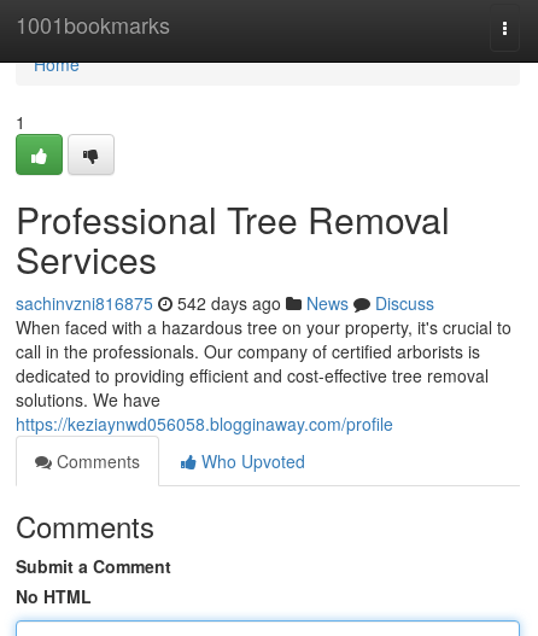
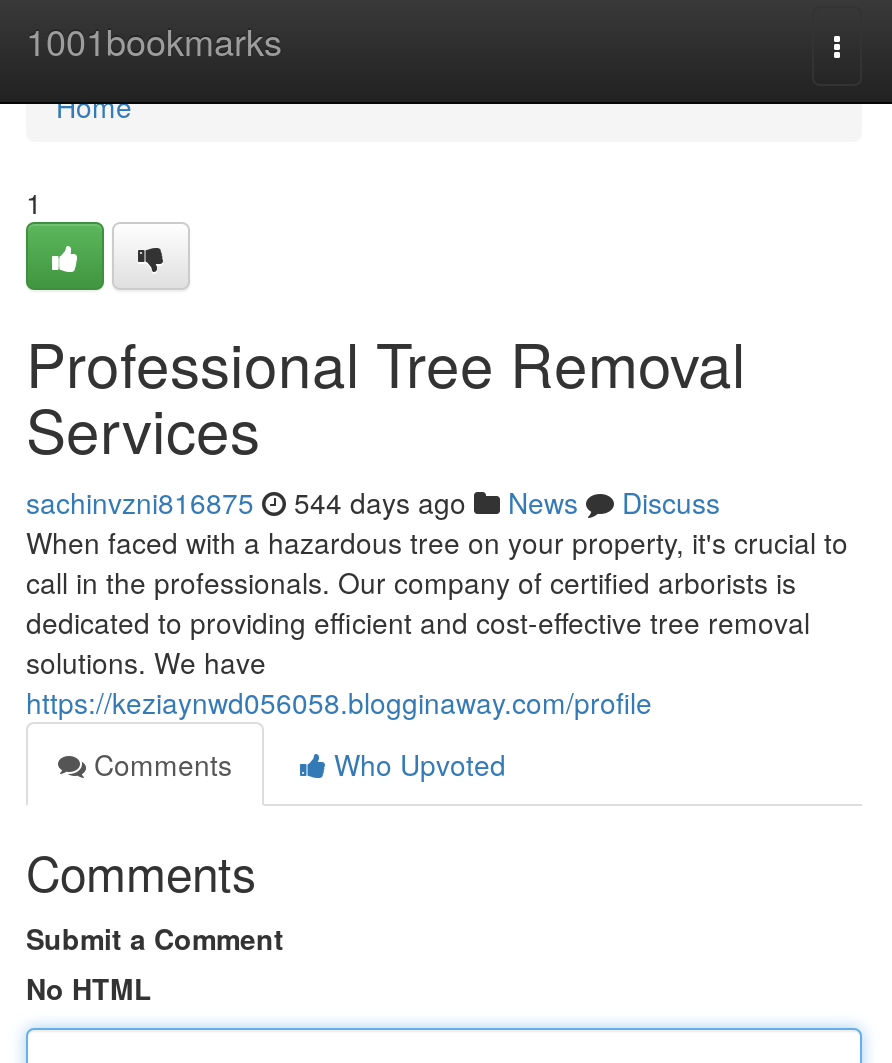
- sachinvzni816875 542 days ago News Discuss
+ sachinvzni816875 544 days ago News Discuss
